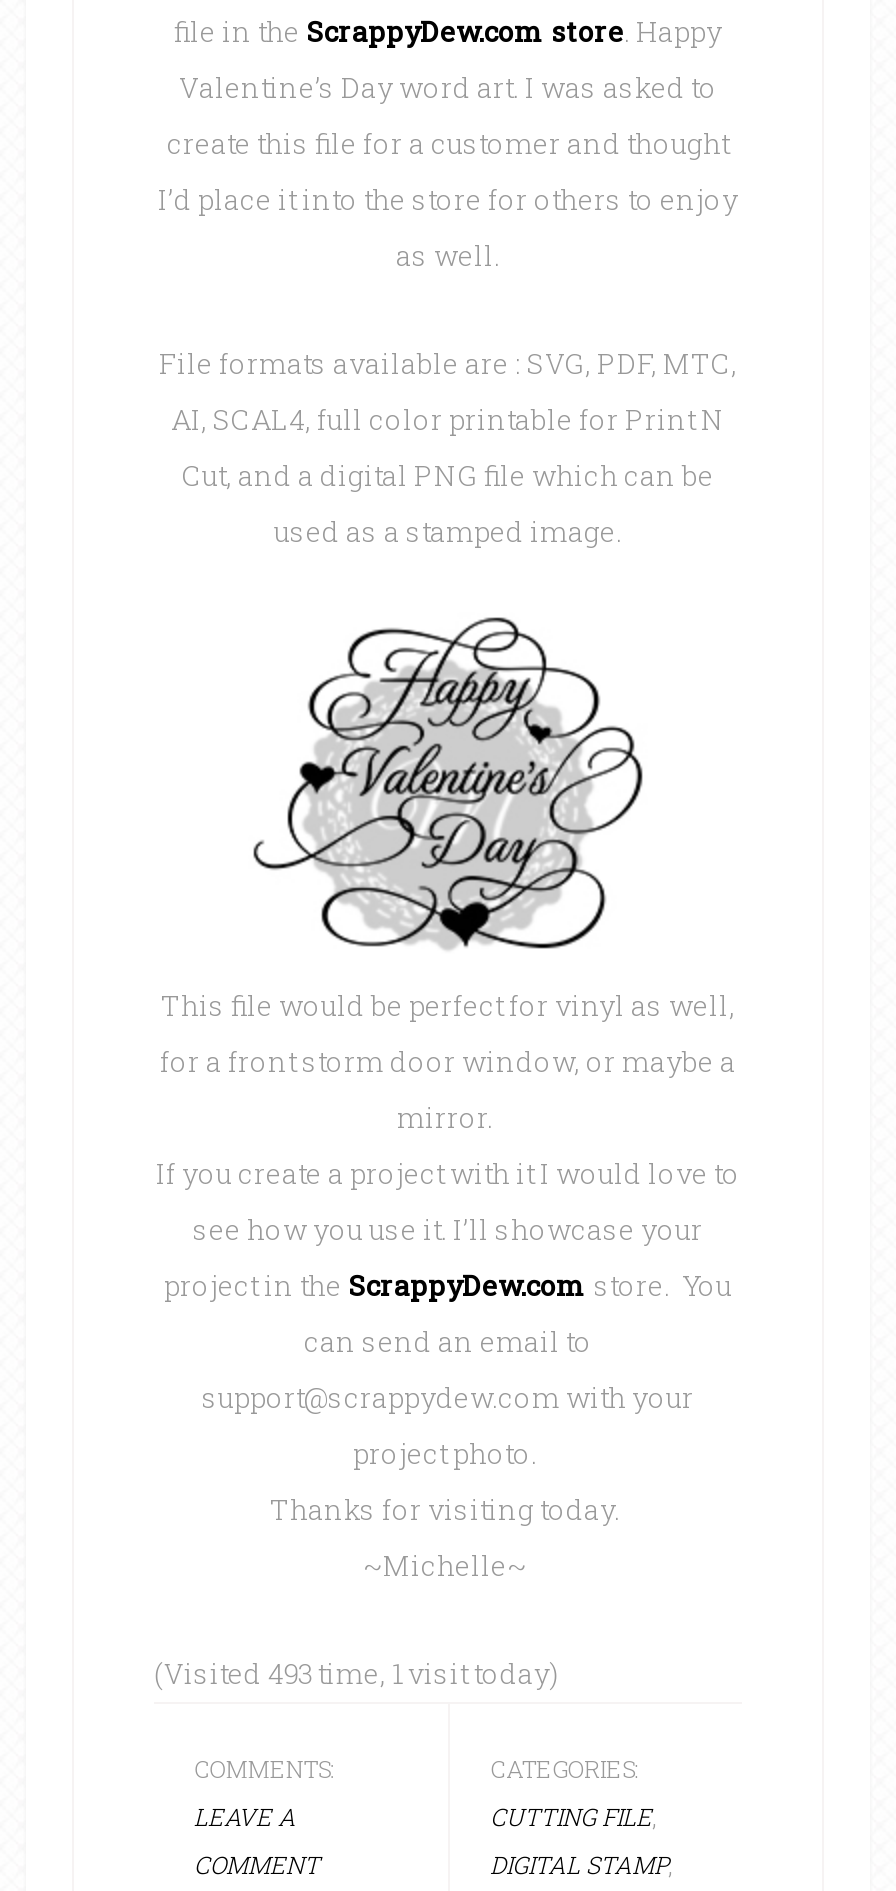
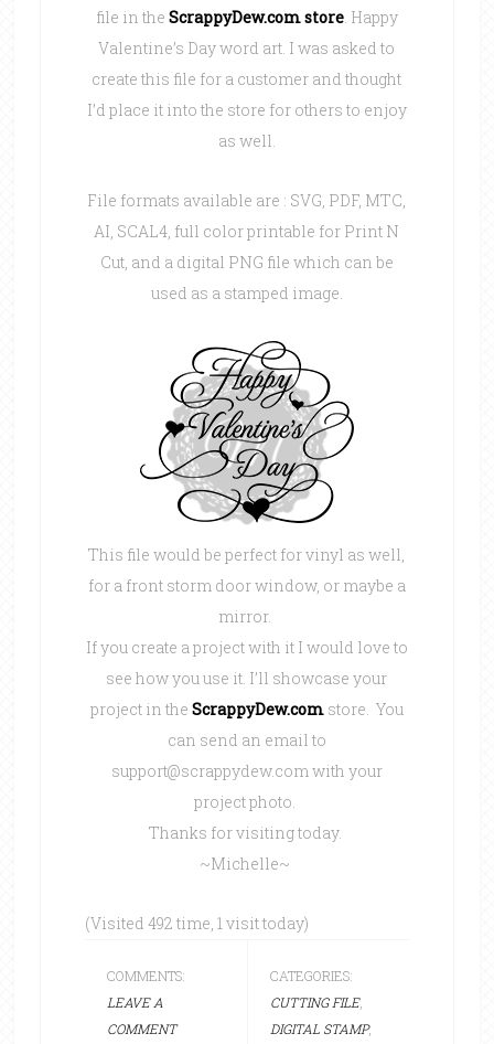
- (Visited 493 time, 1 visit today)
+ (Visited 492 time, 1 visit today)
